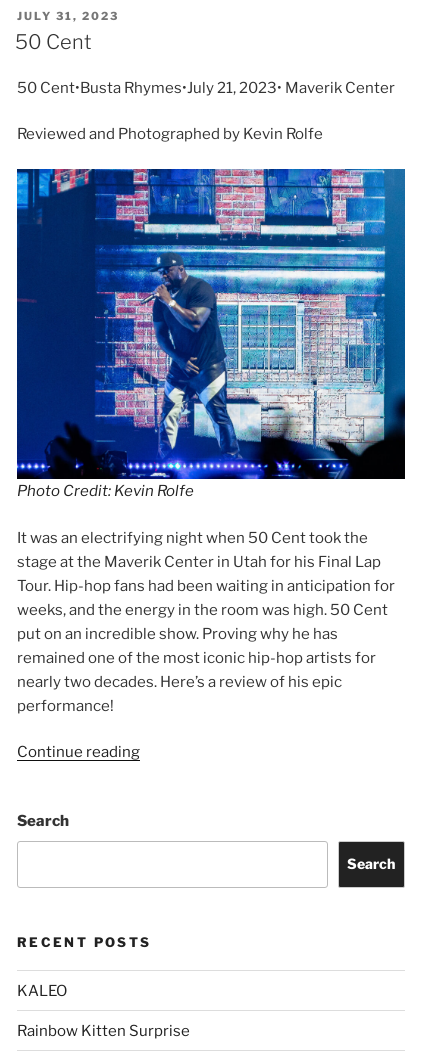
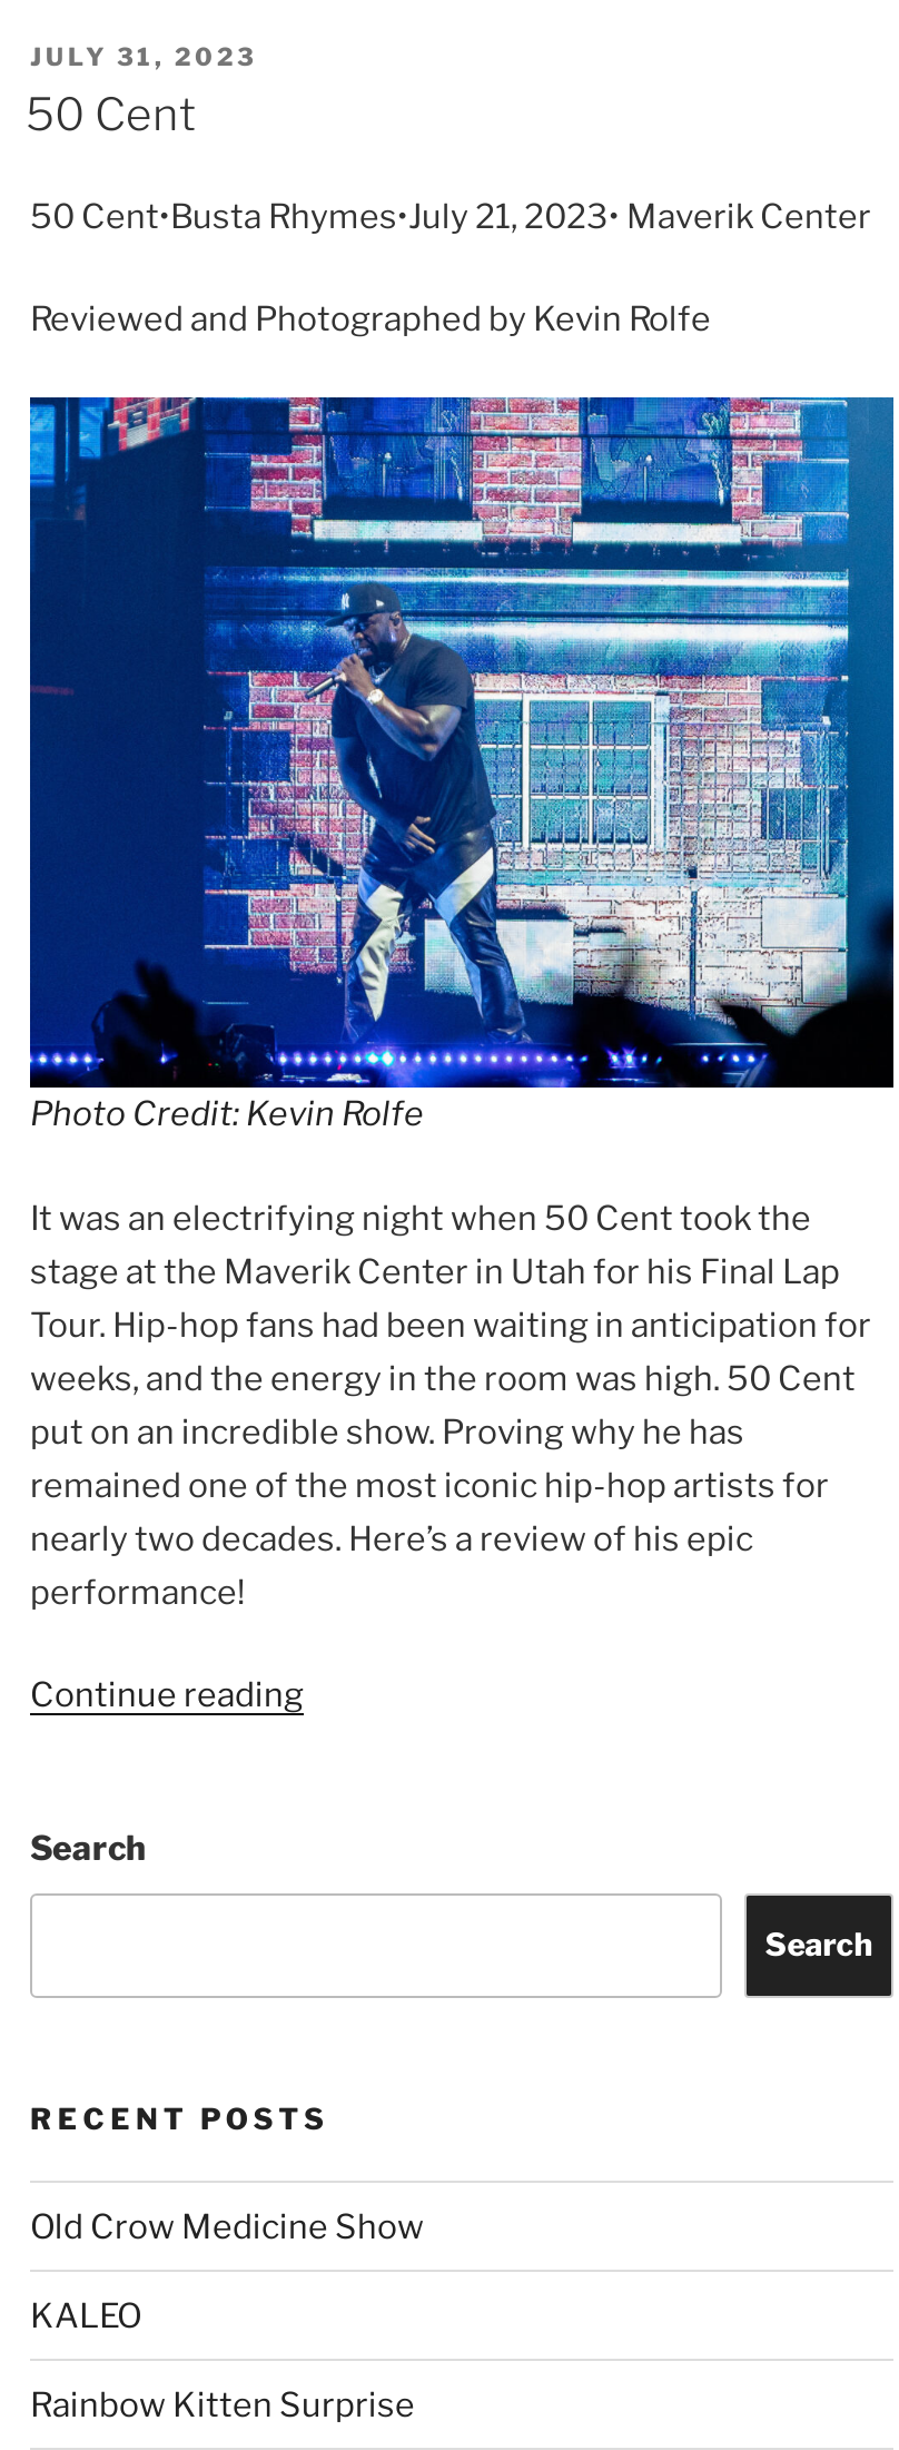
+ Old Crow Medicine Show
